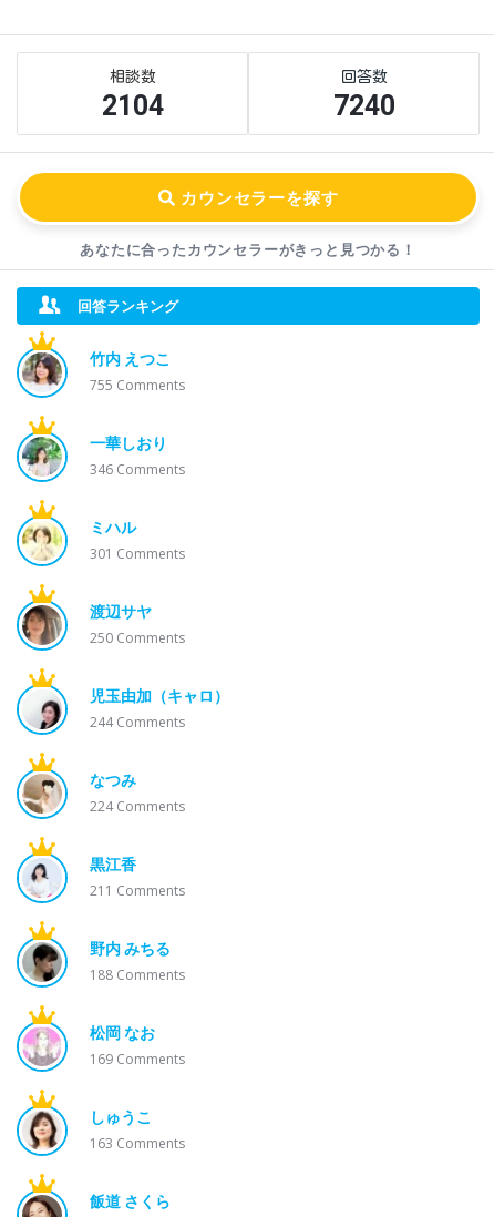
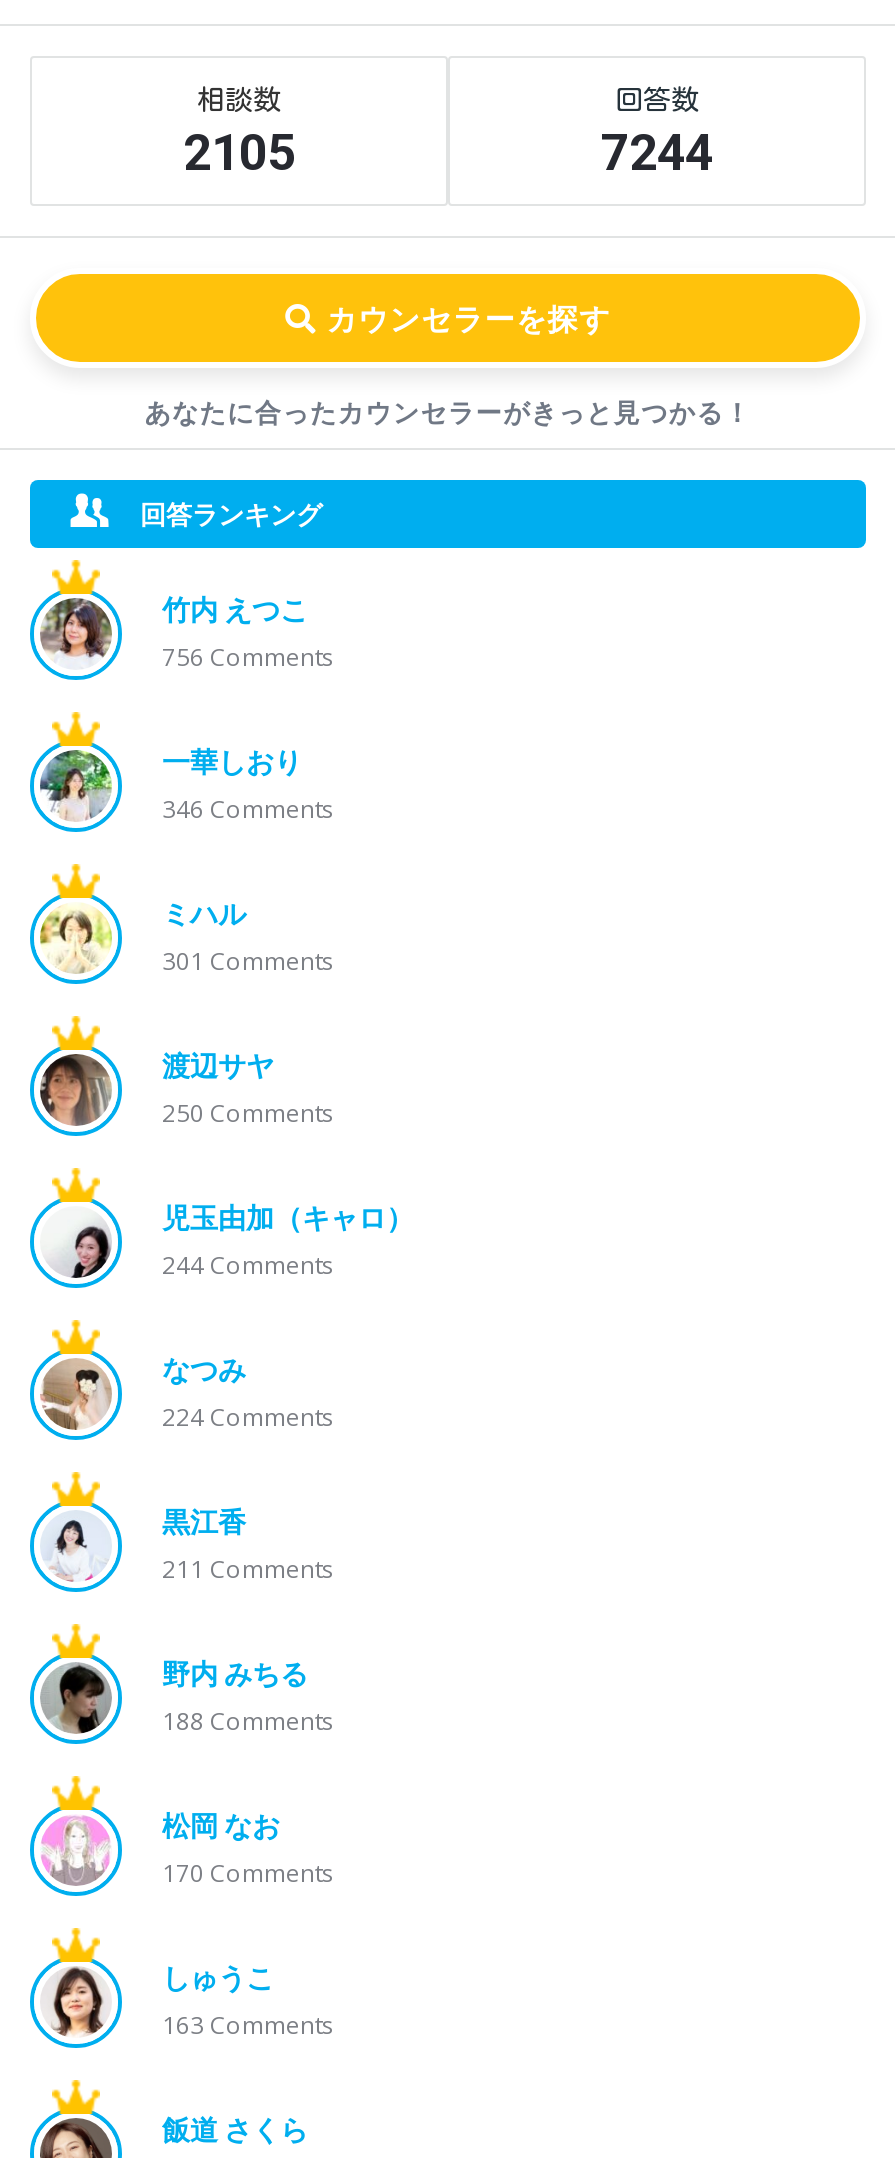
- 2104
+ 2105

- 7240
+ 7244

- 755 Comments
+ 756 Comments

- 169 Comments
+ 170 Comments
